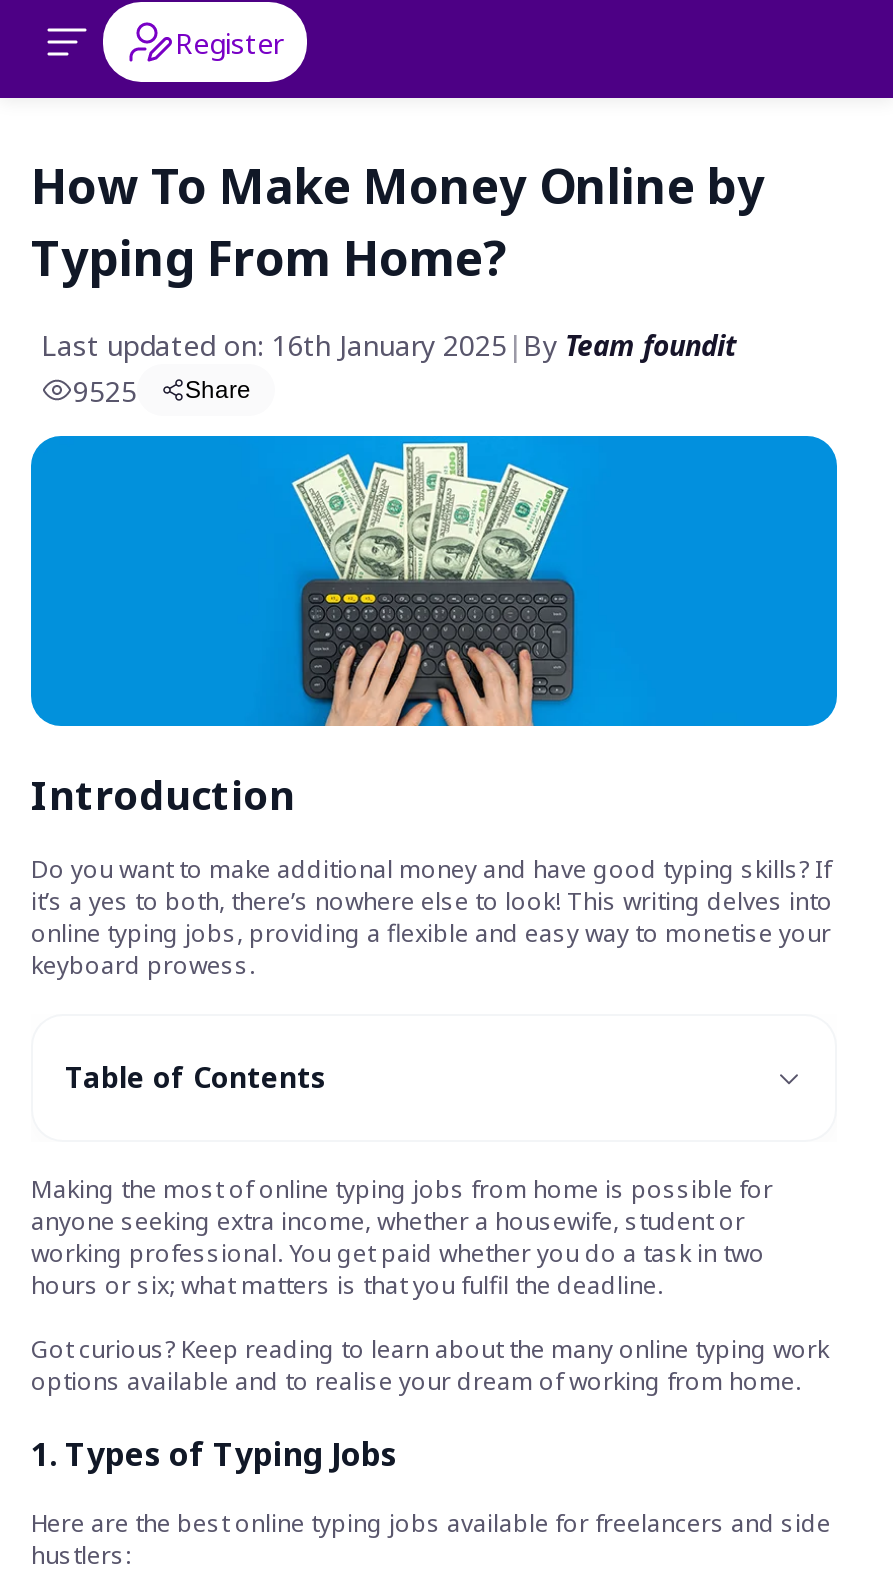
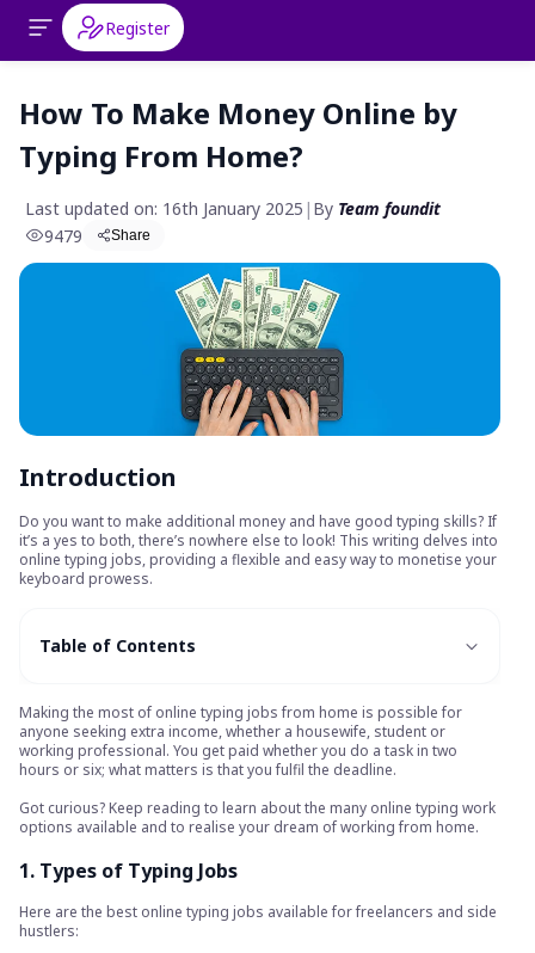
- 9525 Share
+ 9479 Share
